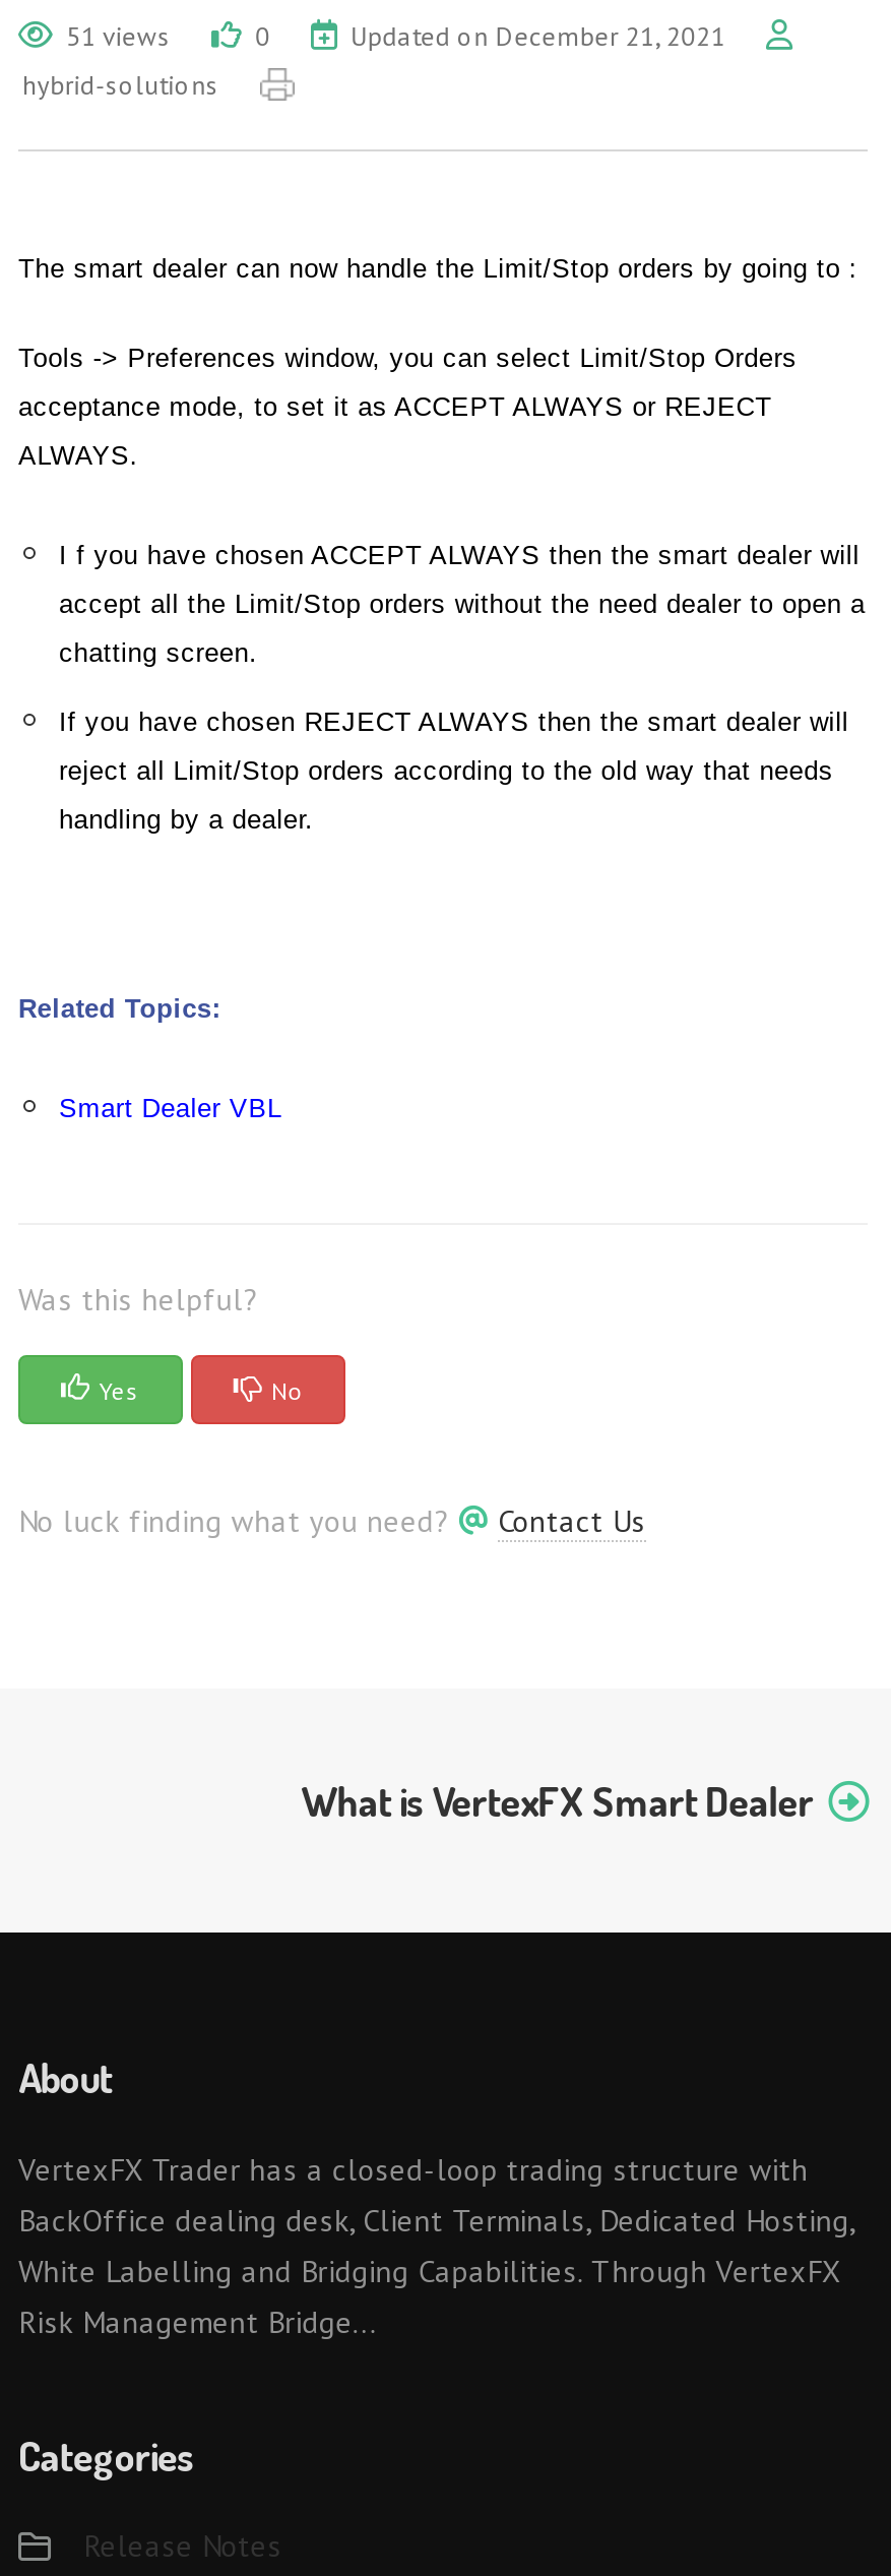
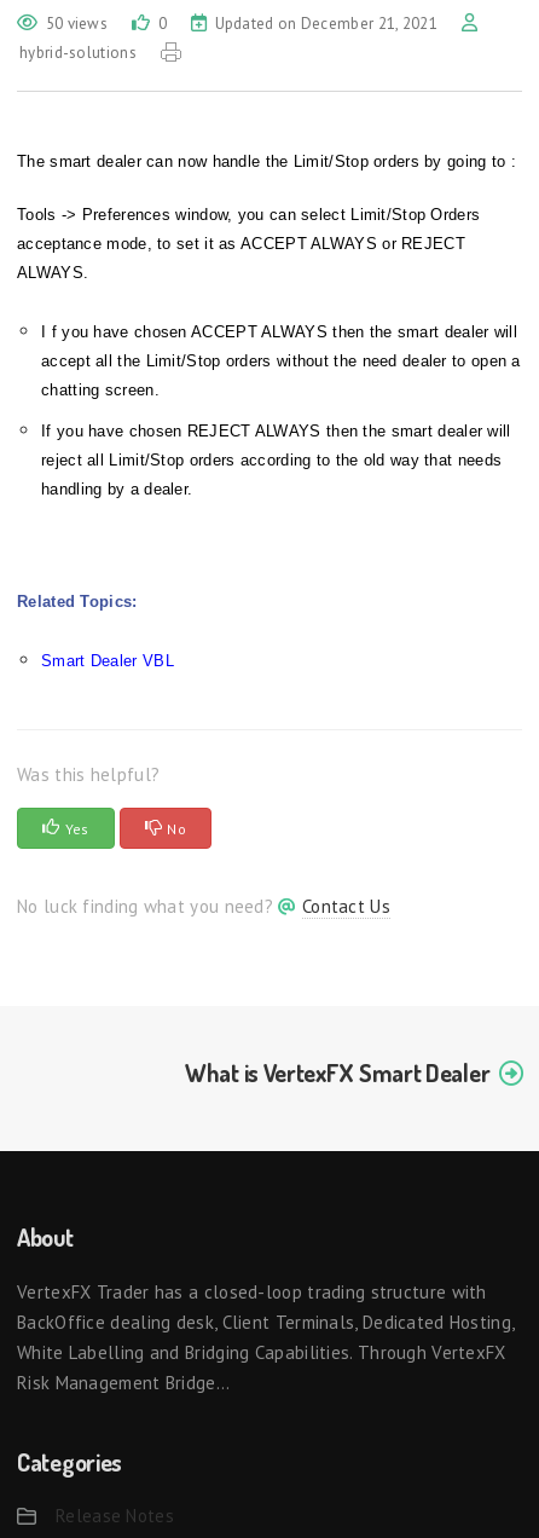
- 51 views
+ 50 views
